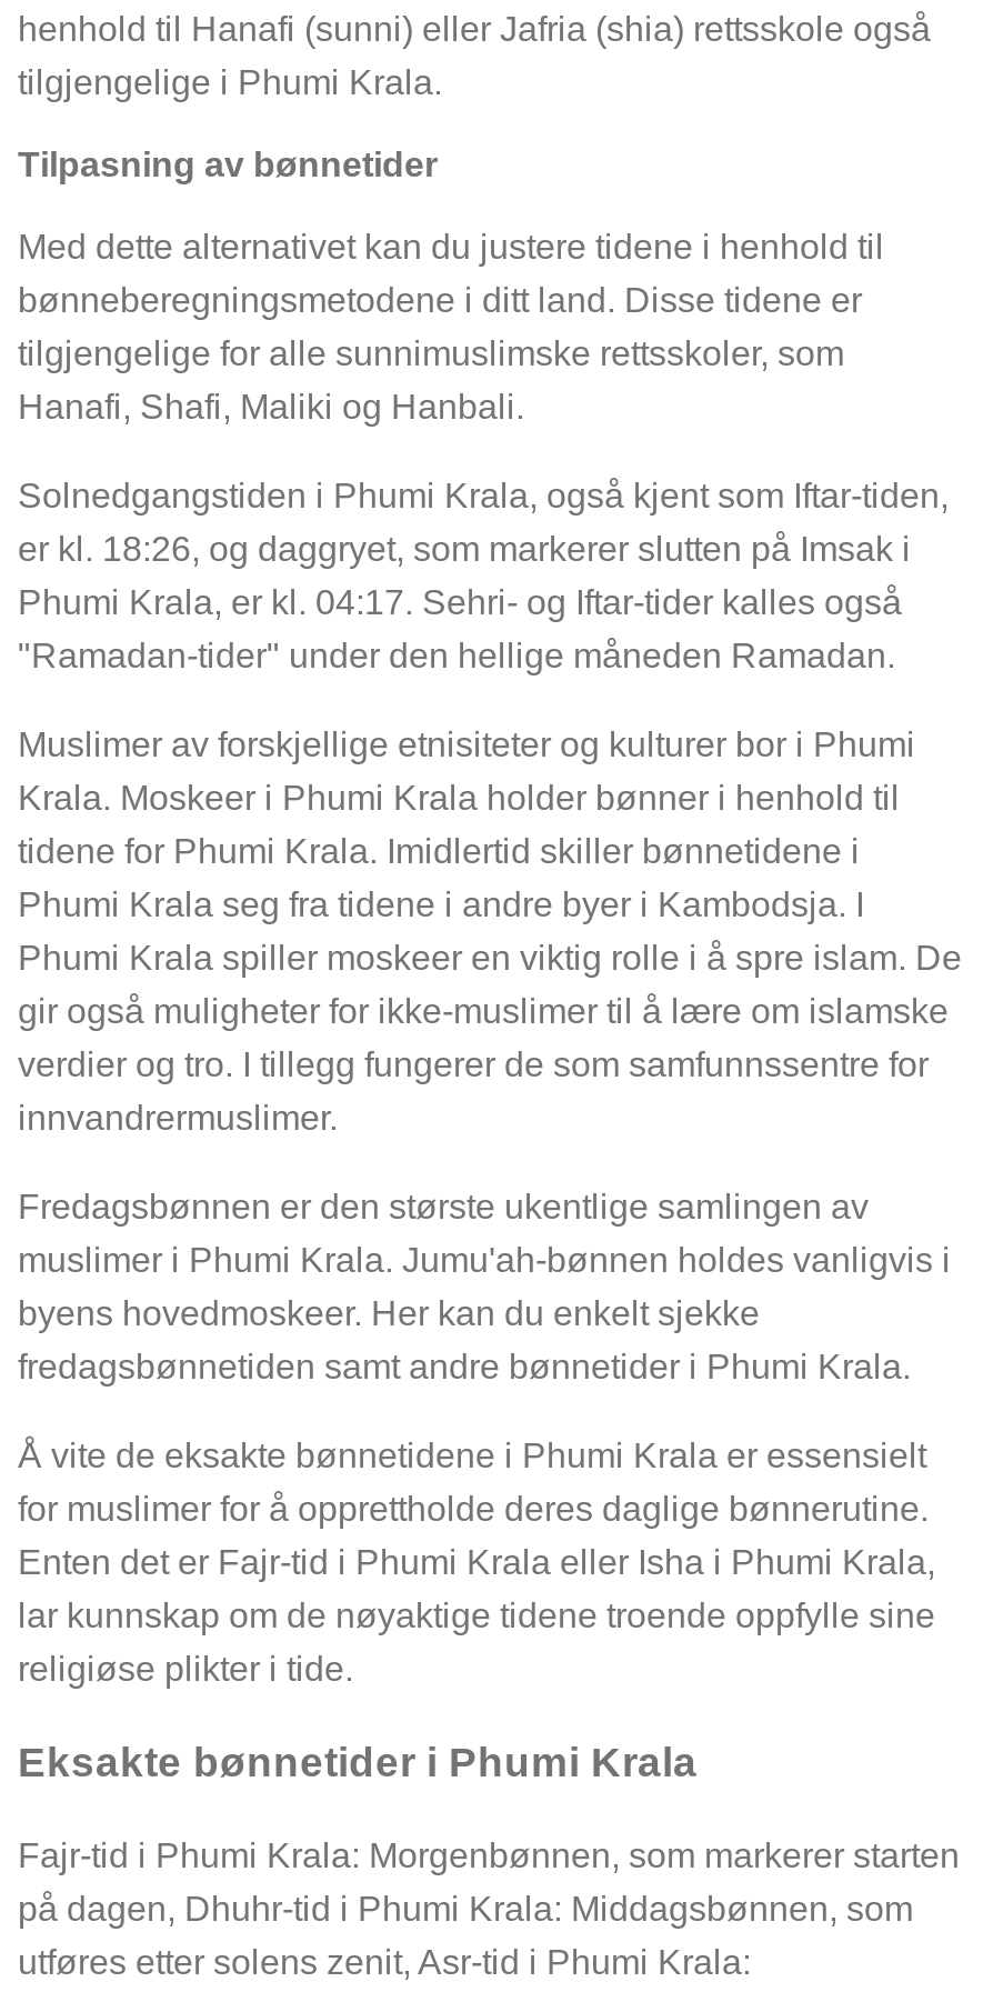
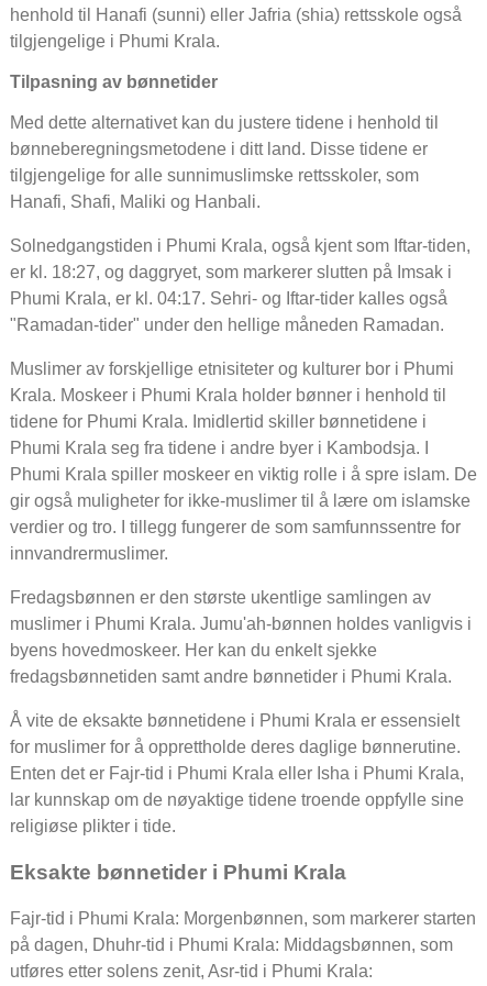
- er kl. 18:26, og daggryet, som markerer slutten på Imsak i
+ er kl. 18:27, og daggryet, som markerer slutten på Imsak i
